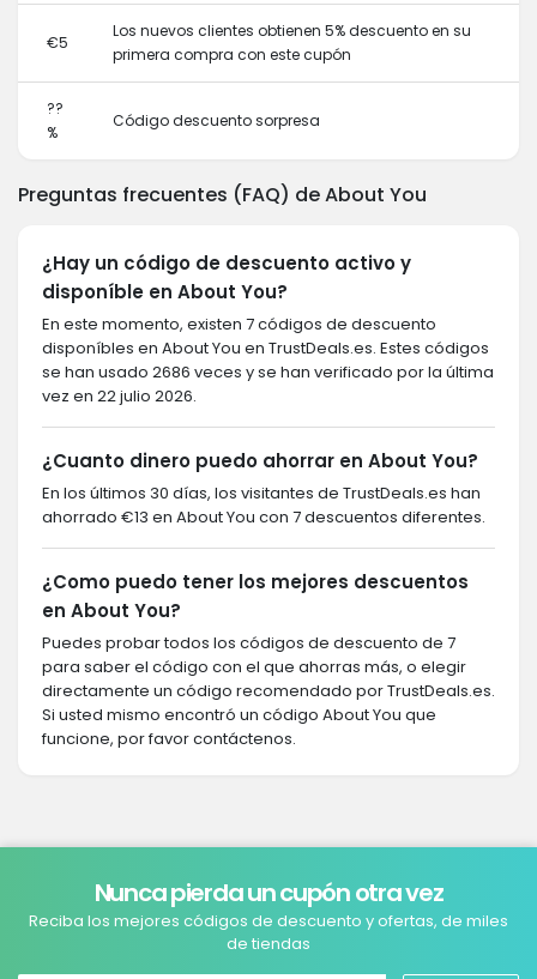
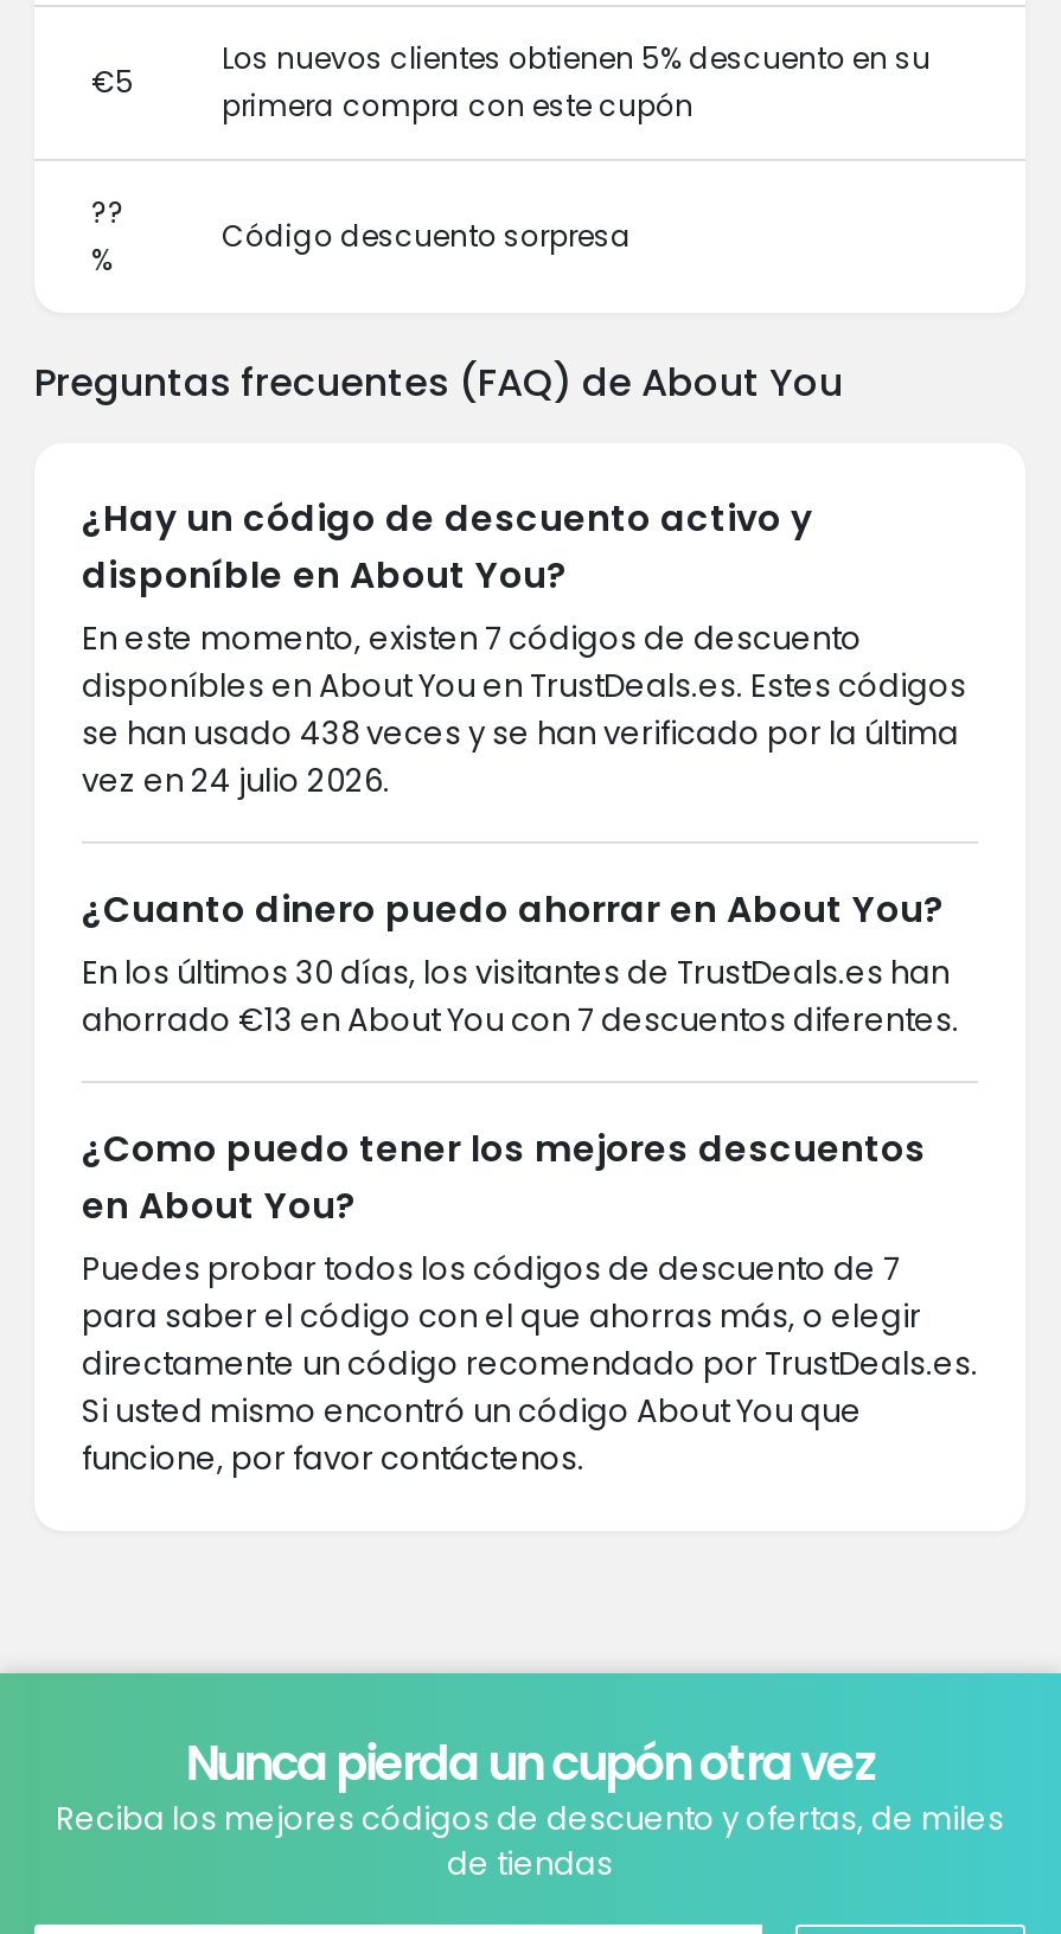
- se han usado 2686 veces y se han verificado por la última
+ se han usado 438 veces y se han verificado por la última

- vez en 22 julio 2026.
+ vez en 24 julio 2026.
